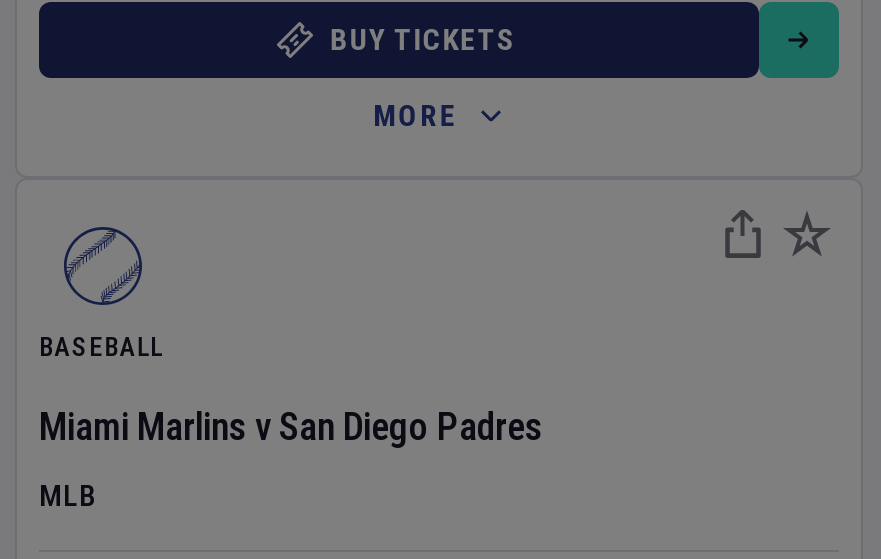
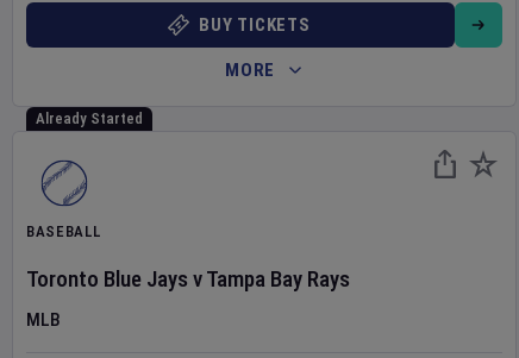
+ Already Started

- Miami Marlins v San Diego Padres
+ Toronto Blue Jays v Tampa Bay Rays
